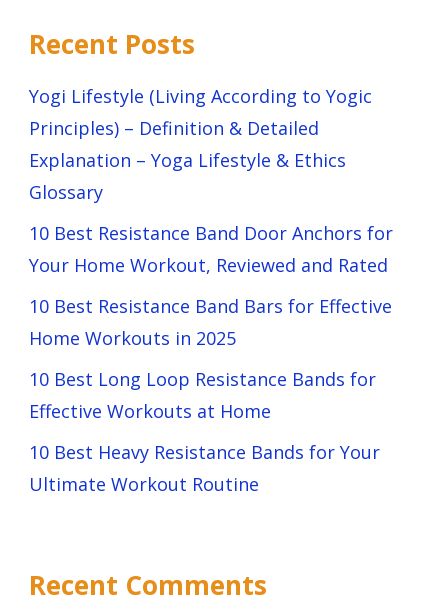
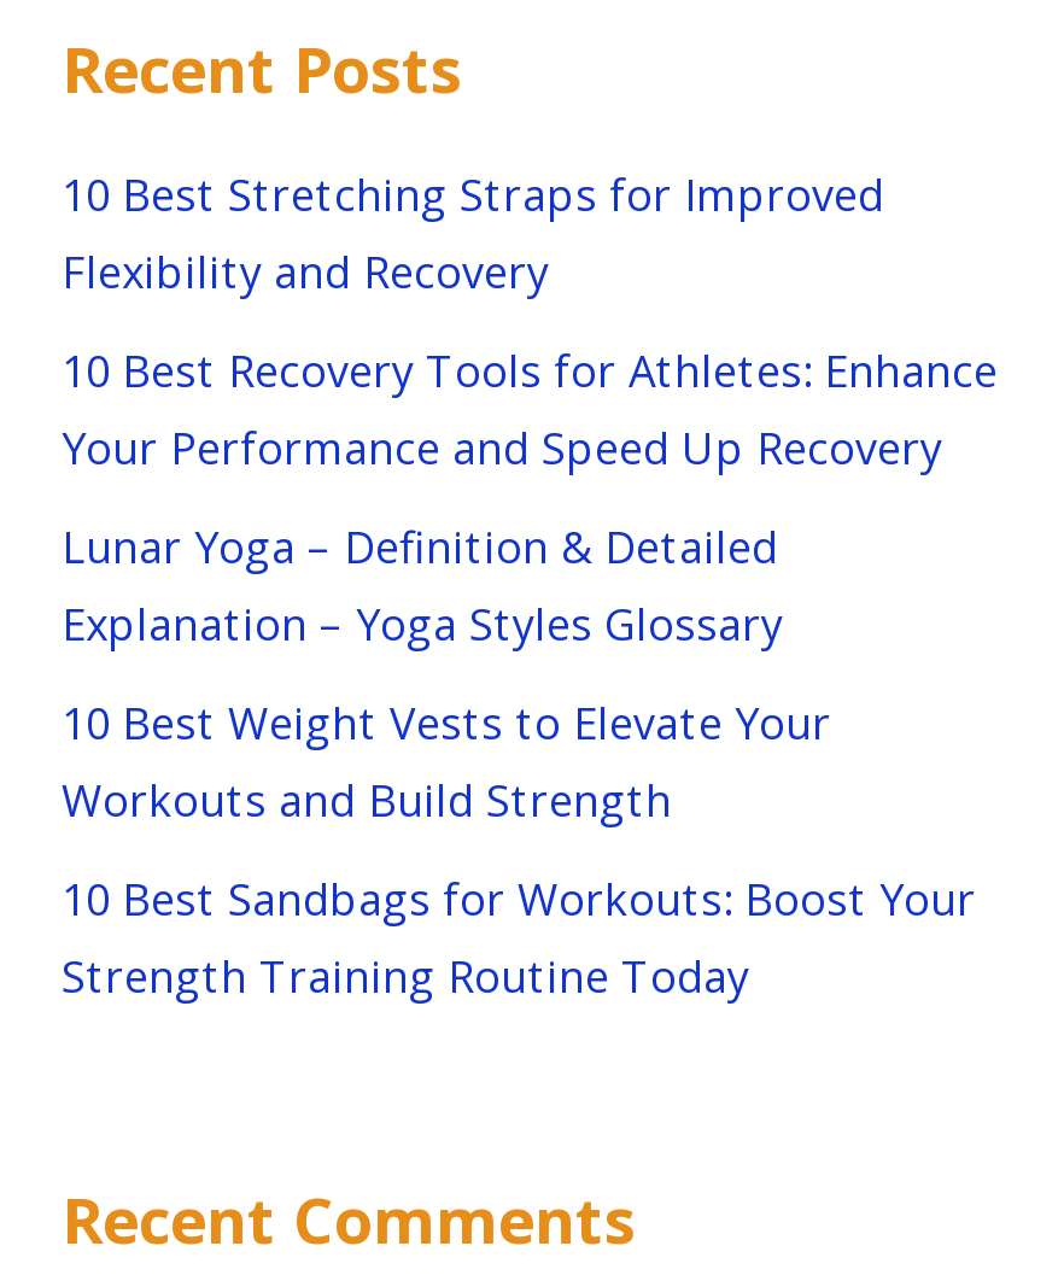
- Yogi Lifestyle (Living According to Yogic
- Principles) – Definition & Detailed
- Explanation – Yoga Lifestyle & Ethics
- Glossary
+ 10 Best Stretching Straps for Improved
+ Flexibility and Recovery

- 10 Best Resistance Band Door Anchors for
- Your Home Workout, Reviewed and Rated
+ 10 Best Recovery Tools for Athletes: Enhance
+ Your Performance and Speed Up Recovery

- 10 Best Resistance Band Bars for Effective
- Home Workouts in 2025
+ Lunar Yoga – Definition & Detailed
+ Explanation – Yoga Styles Glossary

- 10 Best Long Loop Resistance Bands for
- Effective Workouts at Home
+ 10 Best Weight Vests to Elevate Your
+ Workouts and Build Strength

- 10 Best Heavy Resistance Bands for Your
- Ultimate Workout Routine
+ 10 Best Sandbags for Workouts: Boost Your
+ Strength Training Routine Today
